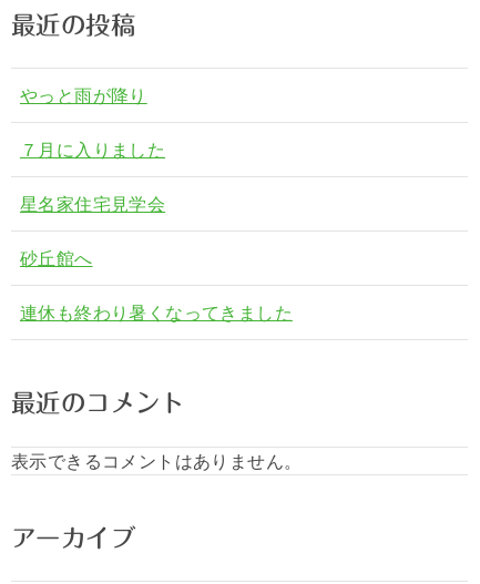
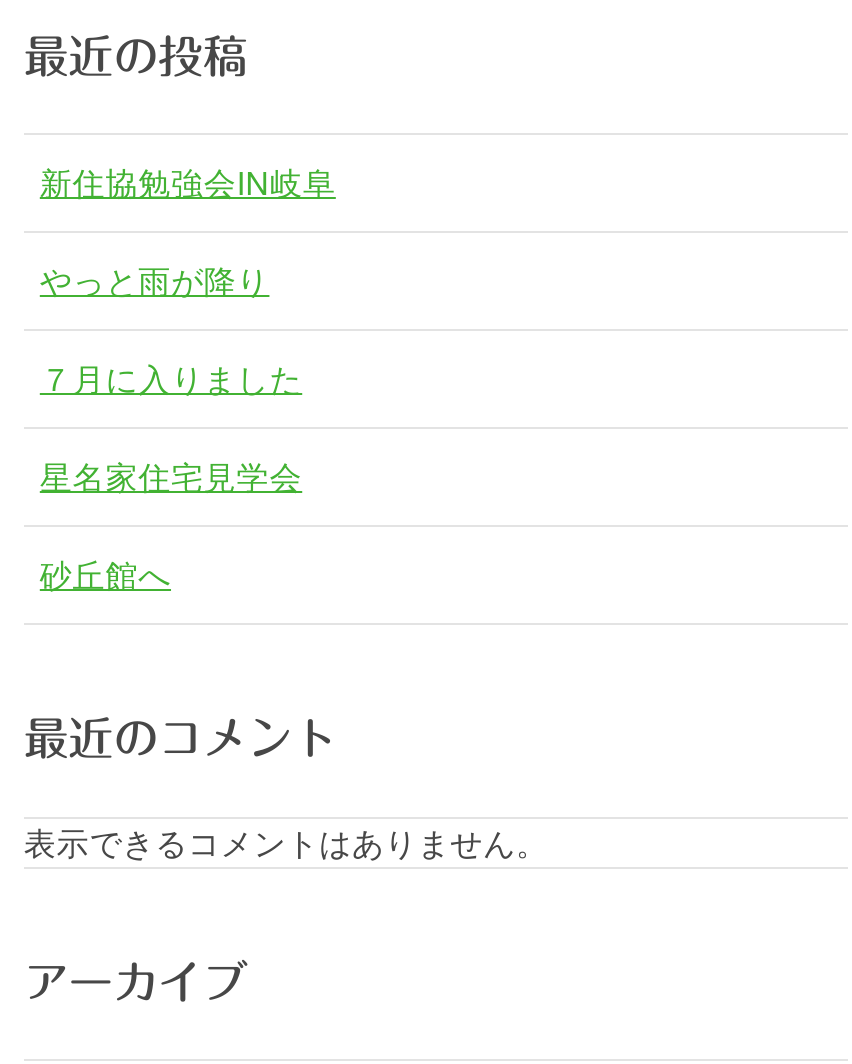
+ 新住協勉強会IN岐阜

moved down: やっと雨が降り | ７月に入りました | 星名家住宅見学会 | 砂丘館へ

- 連休も終わり暑くなってきました
